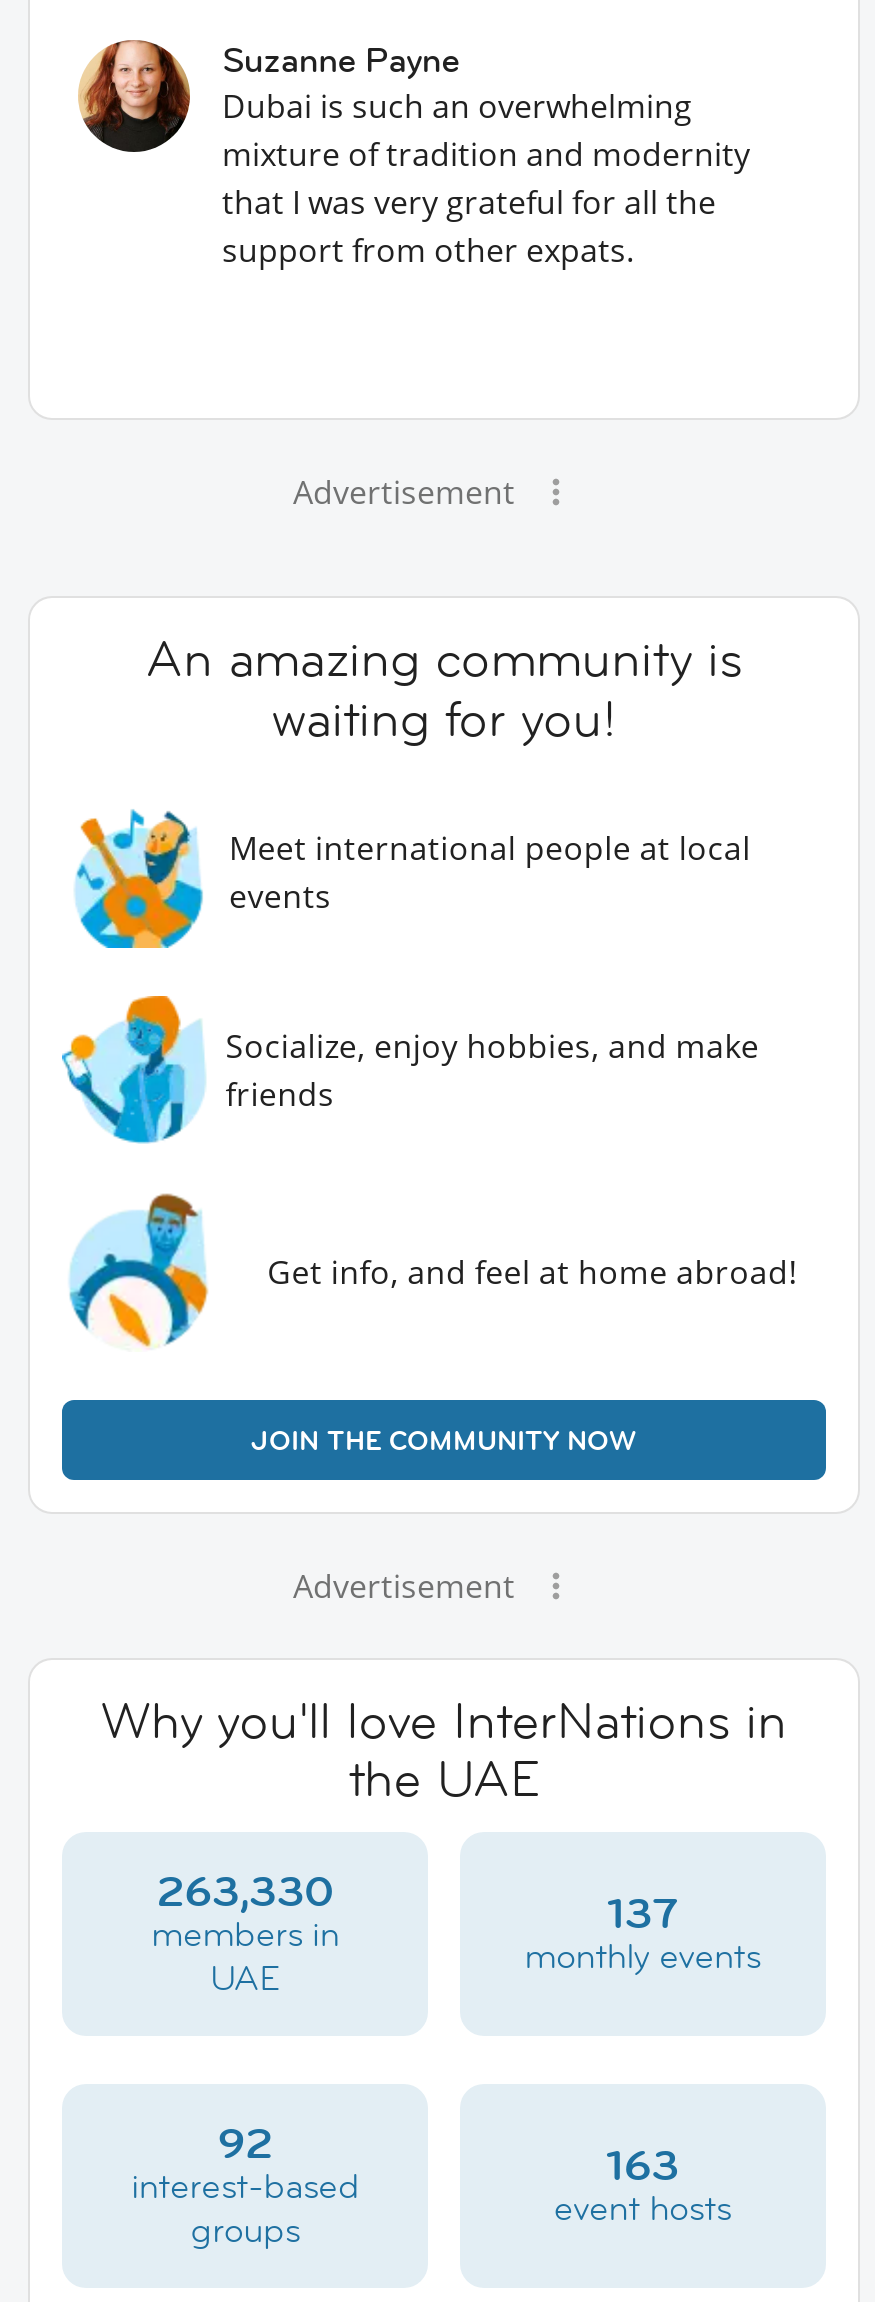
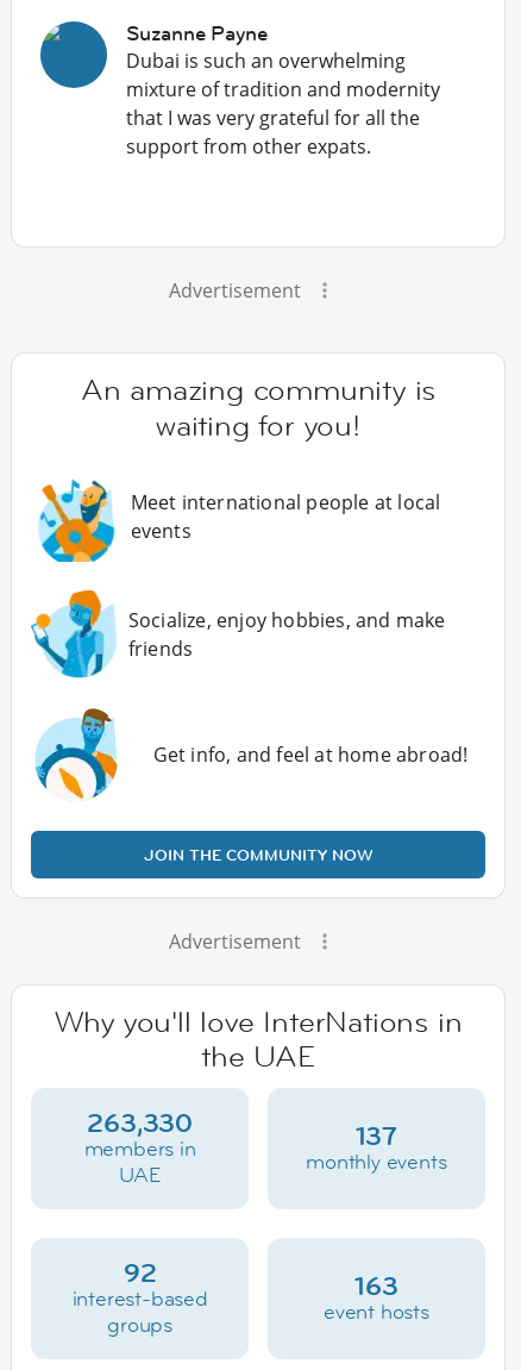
- [image]
+ [image]
